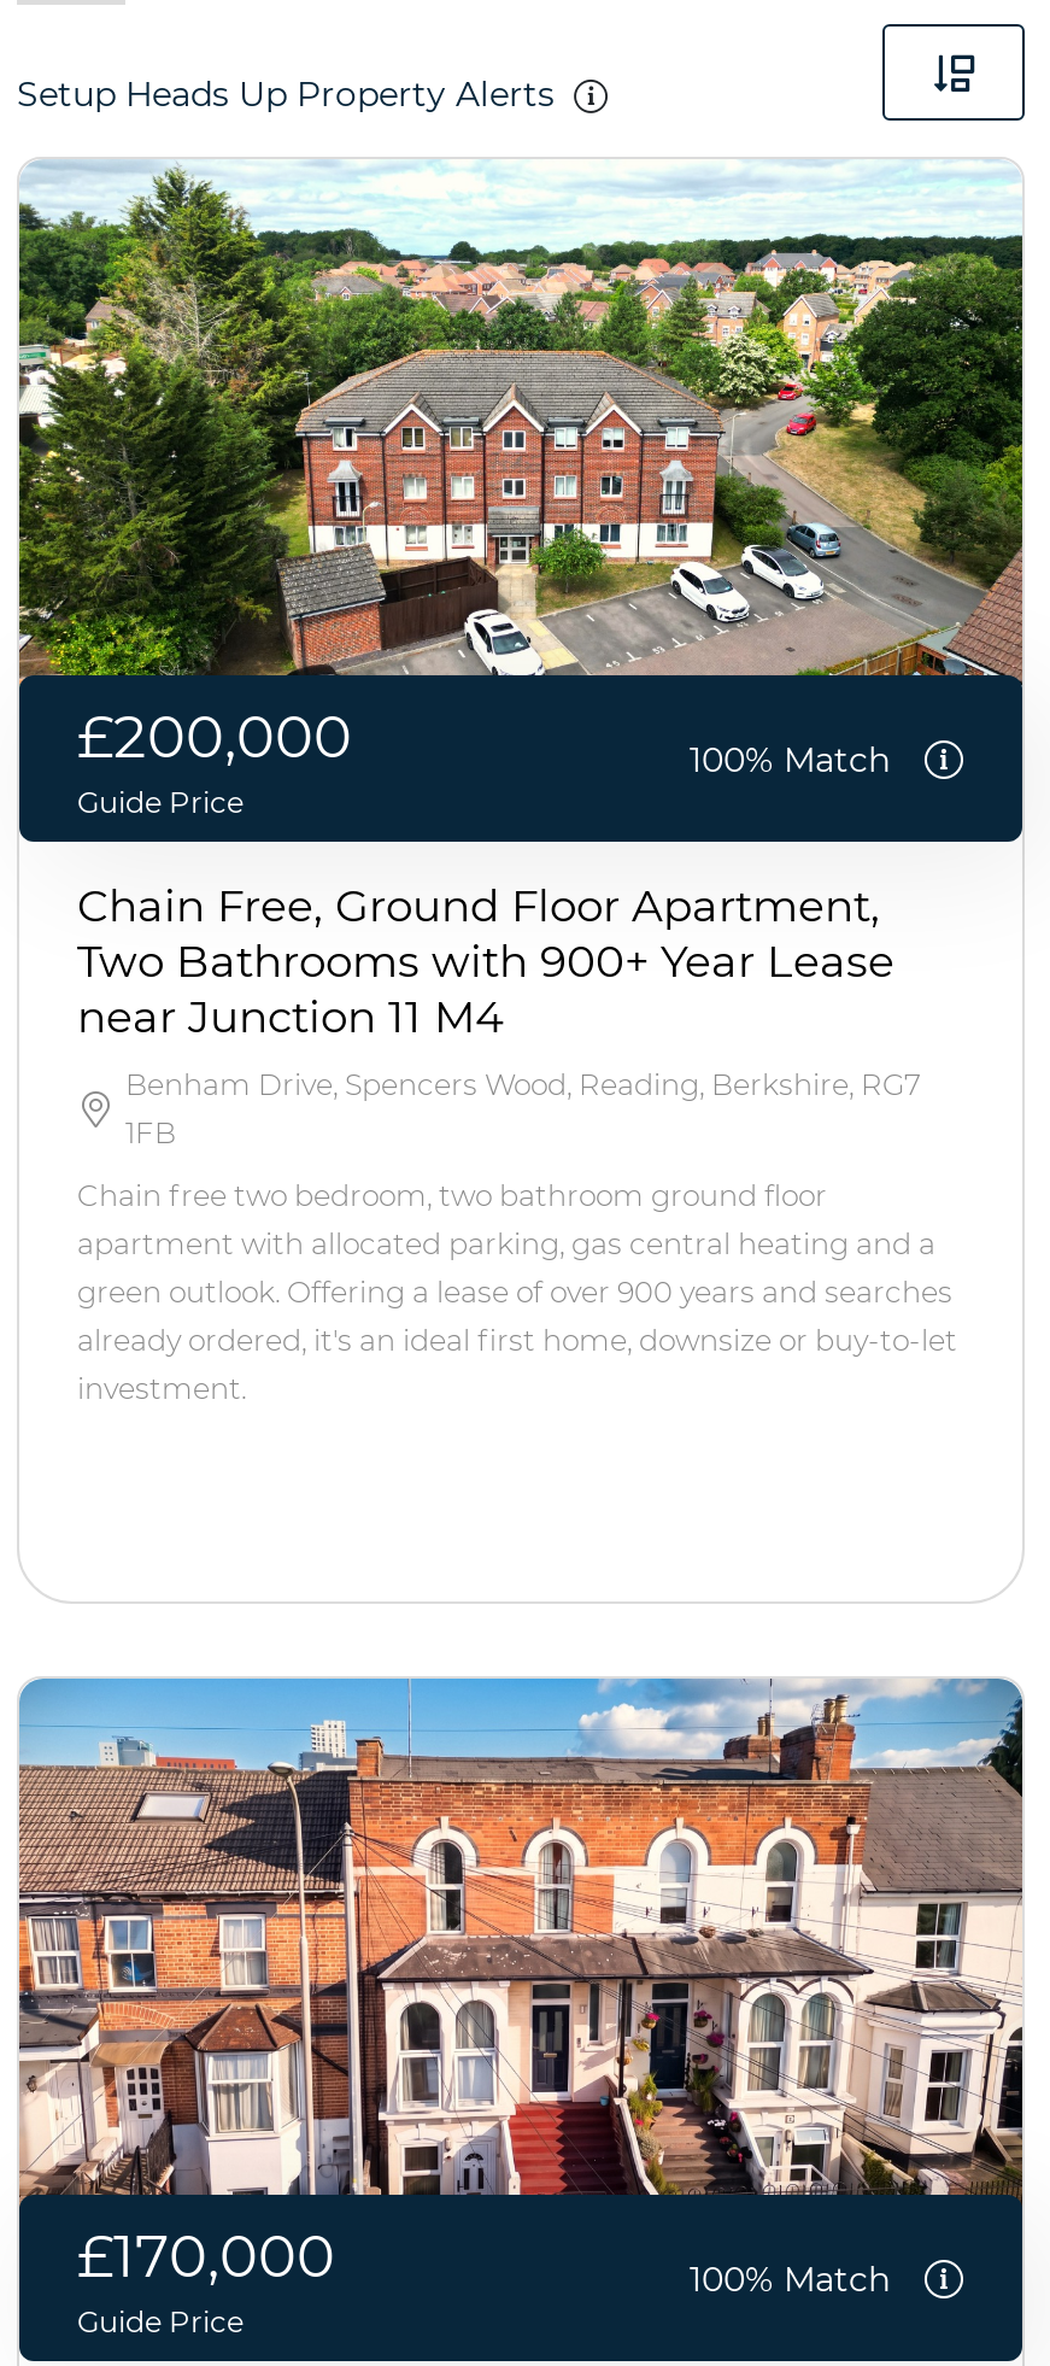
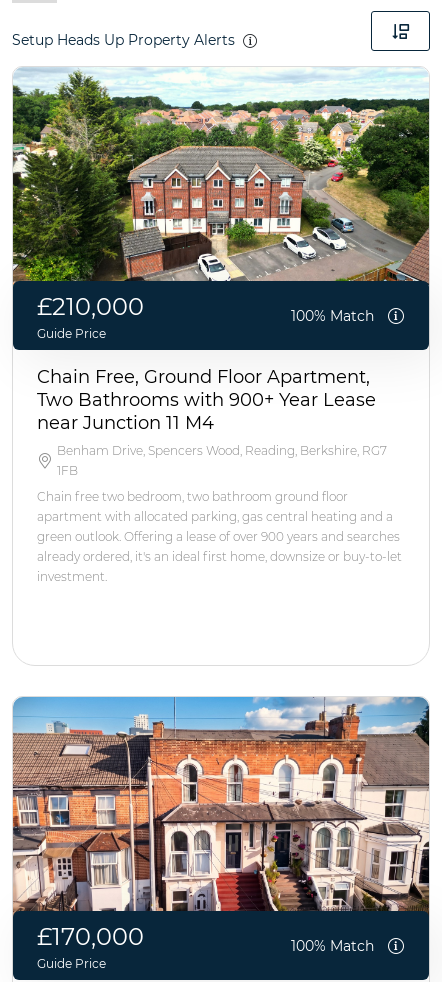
- £200,000
+ £210,000
